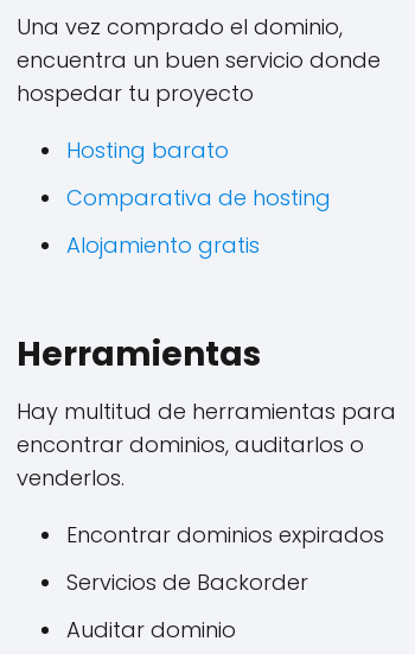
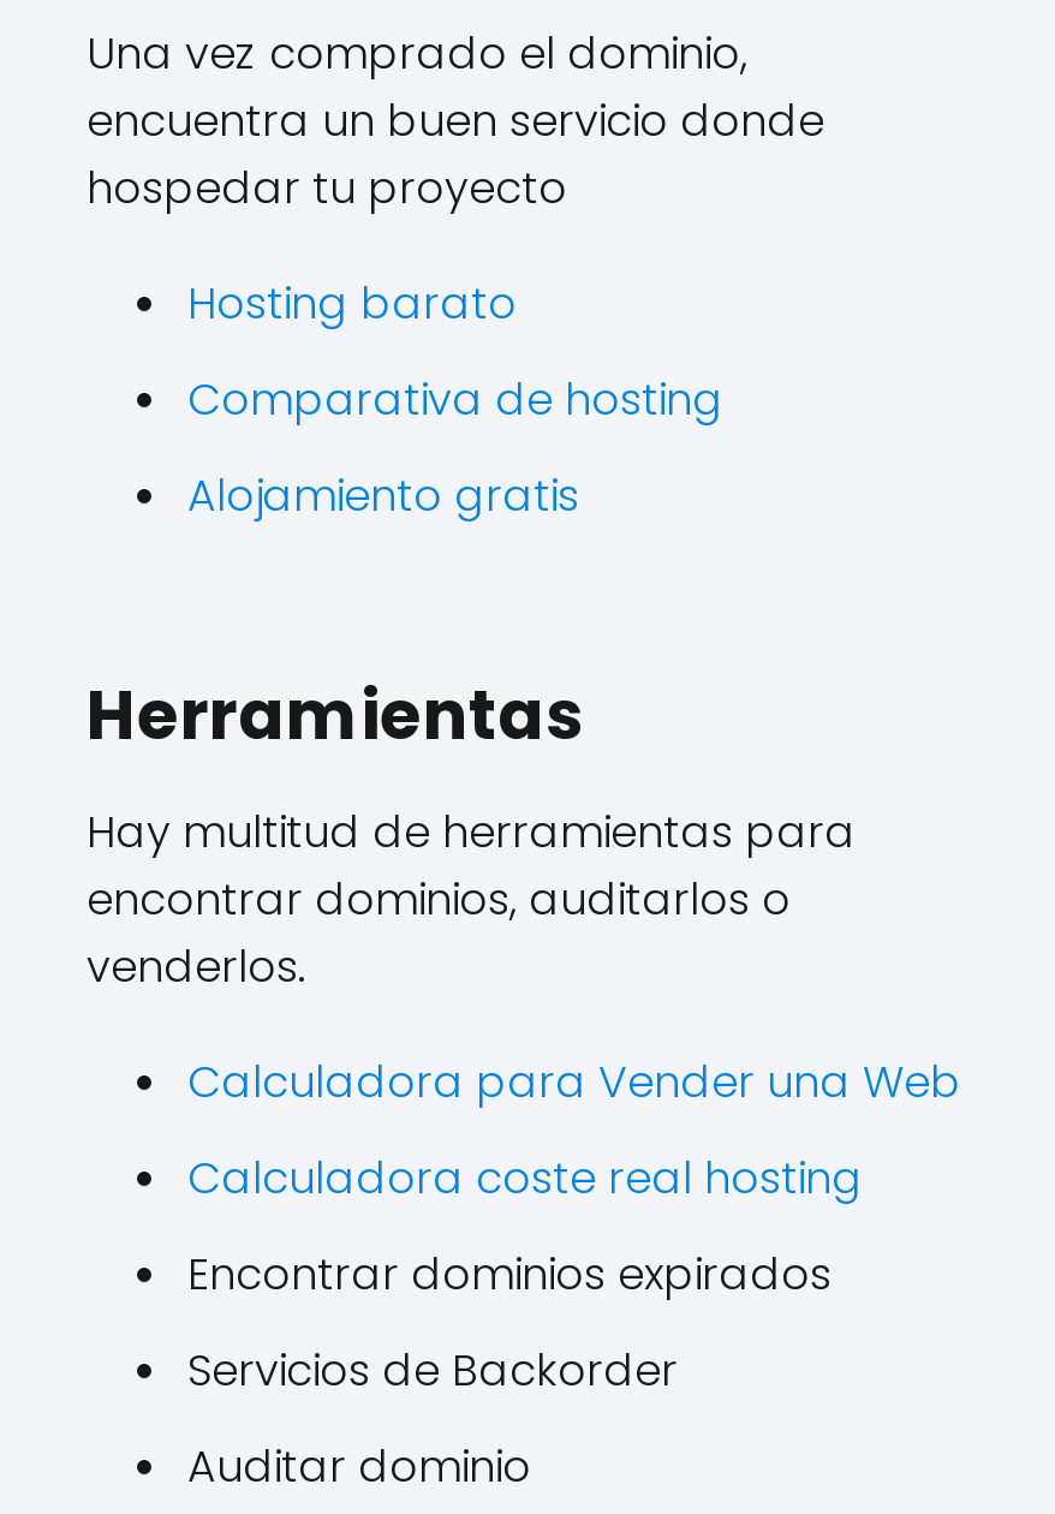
+ Calculadora para Vender una Web
+ Calculadora coste real hosting
